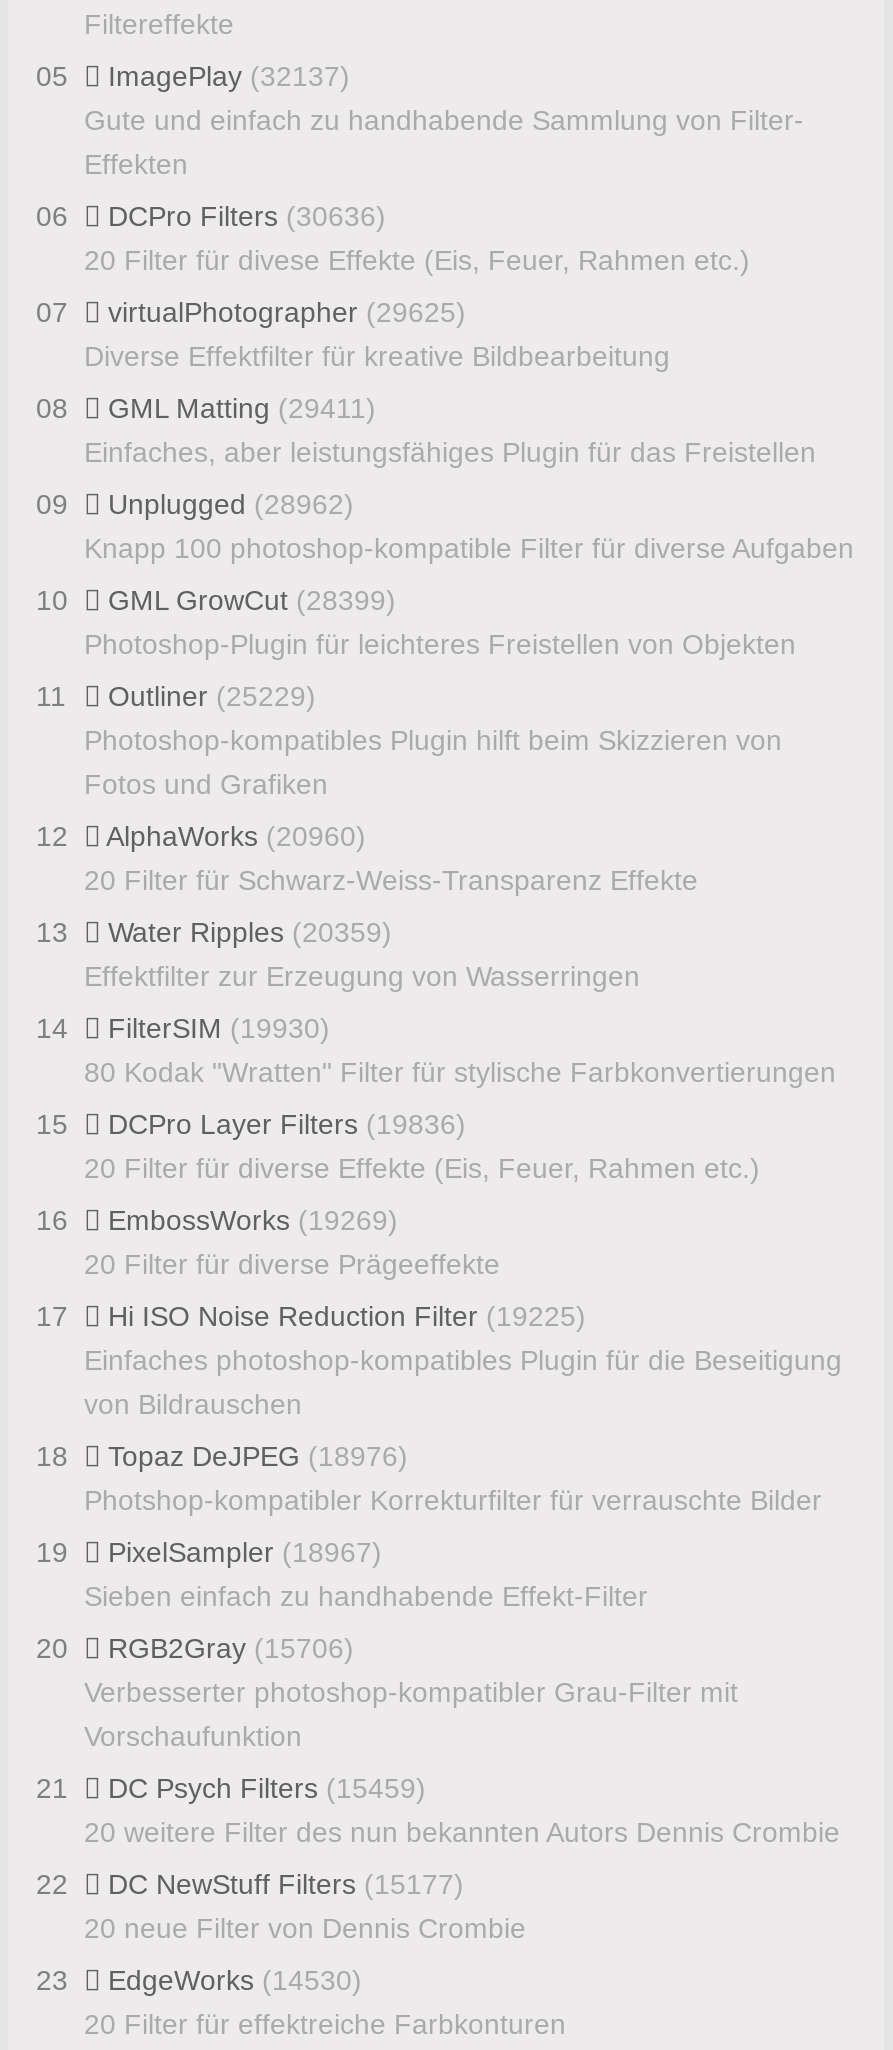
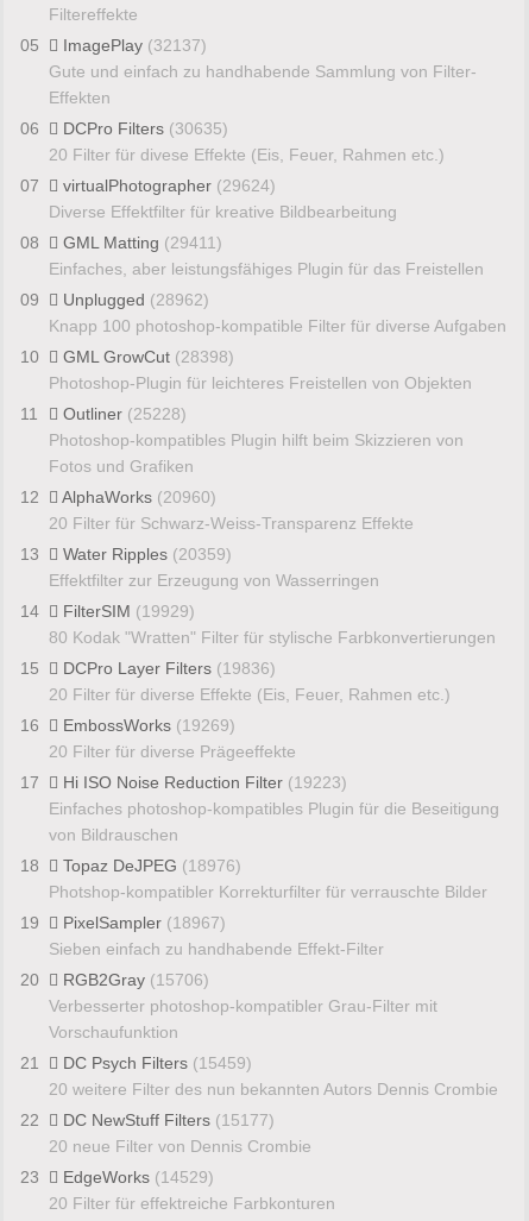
- DCPro Filters (30636)
+ DCPro Filters (30635)

- virtualPhotographer (29625)
+ virtualPhotographer (29624)

- 10 GML GrowCut (28399)
+ 10 GML GrowCut (28398)

- 11 Outliner (25229)
+ 11 Outliner (25228)

- 14 FilterSIM (19930)
+ 14 FilterSIM (19929)

- Hi ISO Noise Reduction Filter (19225)
+ Hi ISO Noise Reduction Filter (19223)

- 23 EdgeWorks (14530)
+ 23 EdgeWorks (14529)
